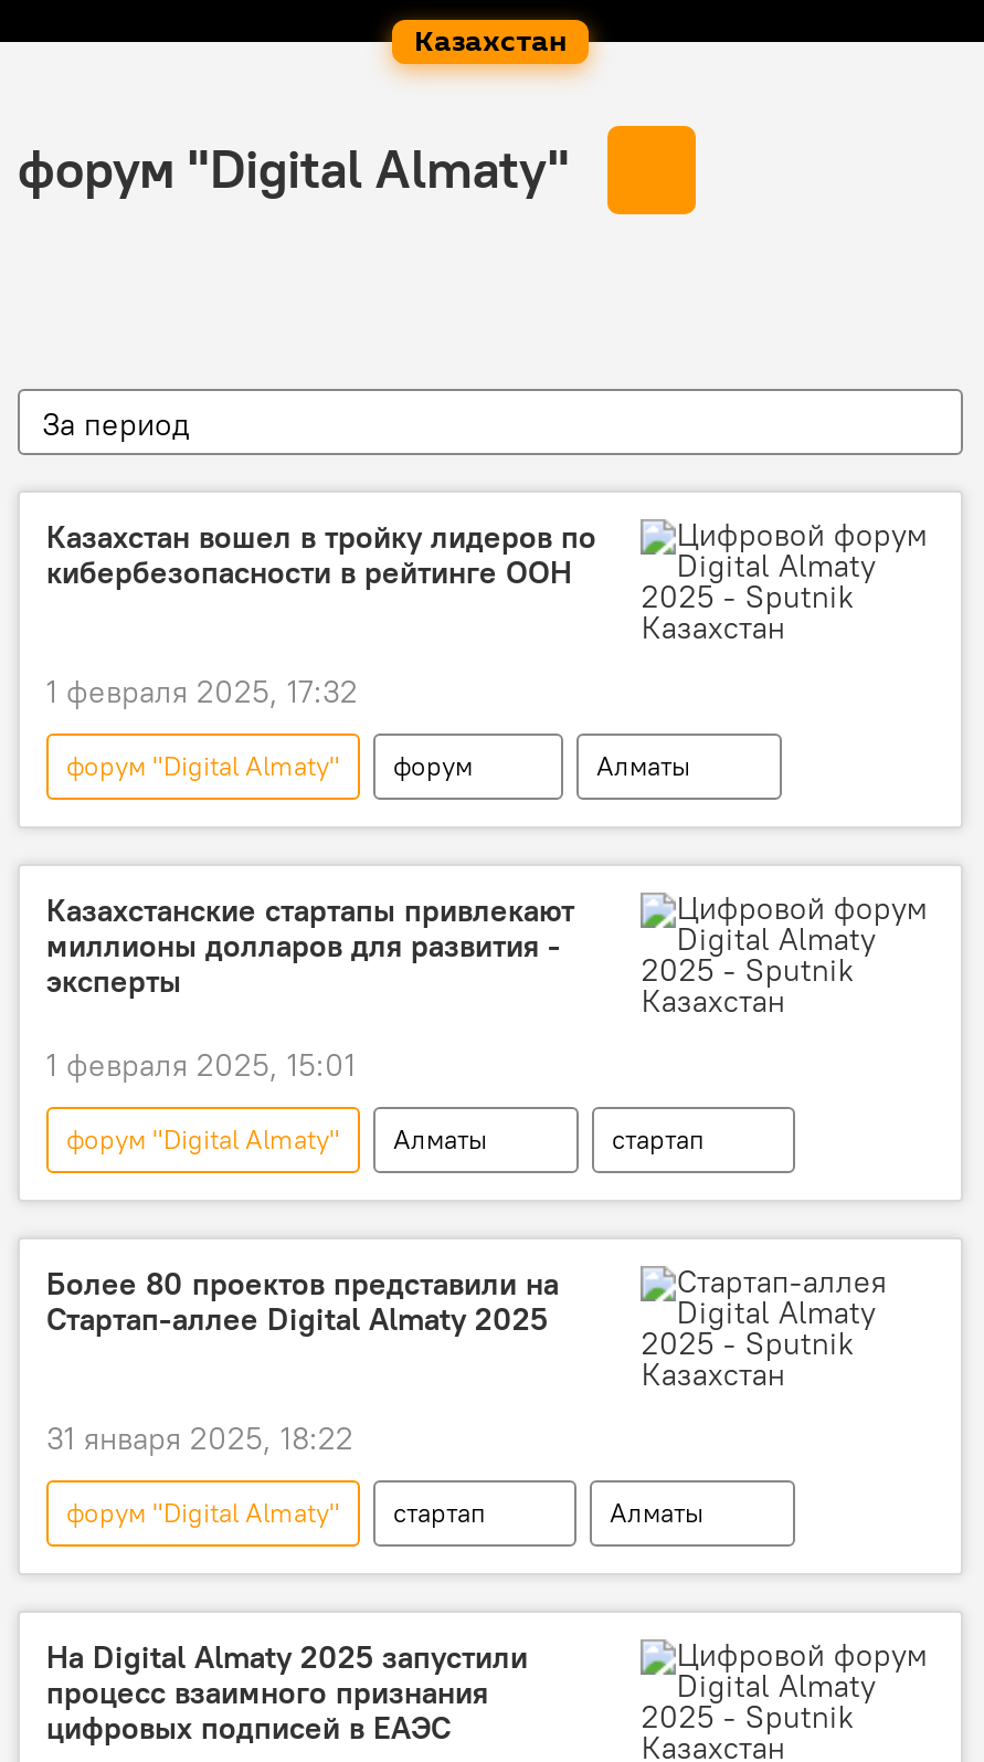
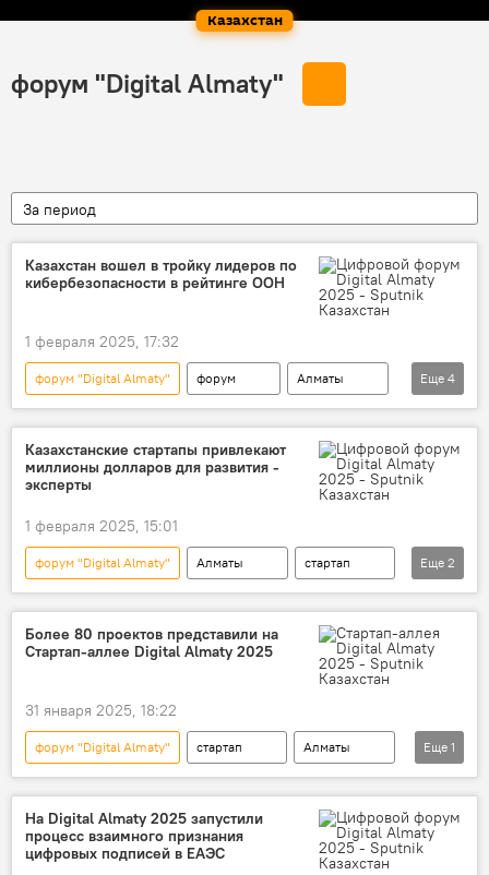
+ Еще 4

+ Еще 2

+ Еще 1
